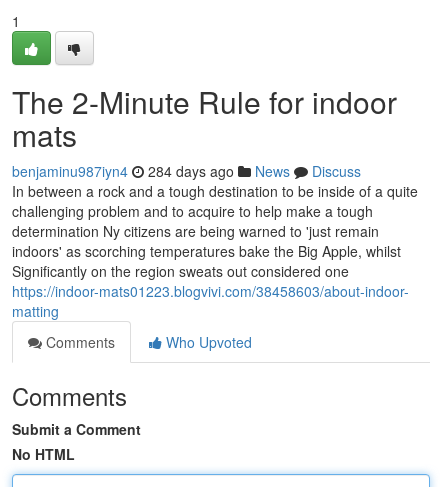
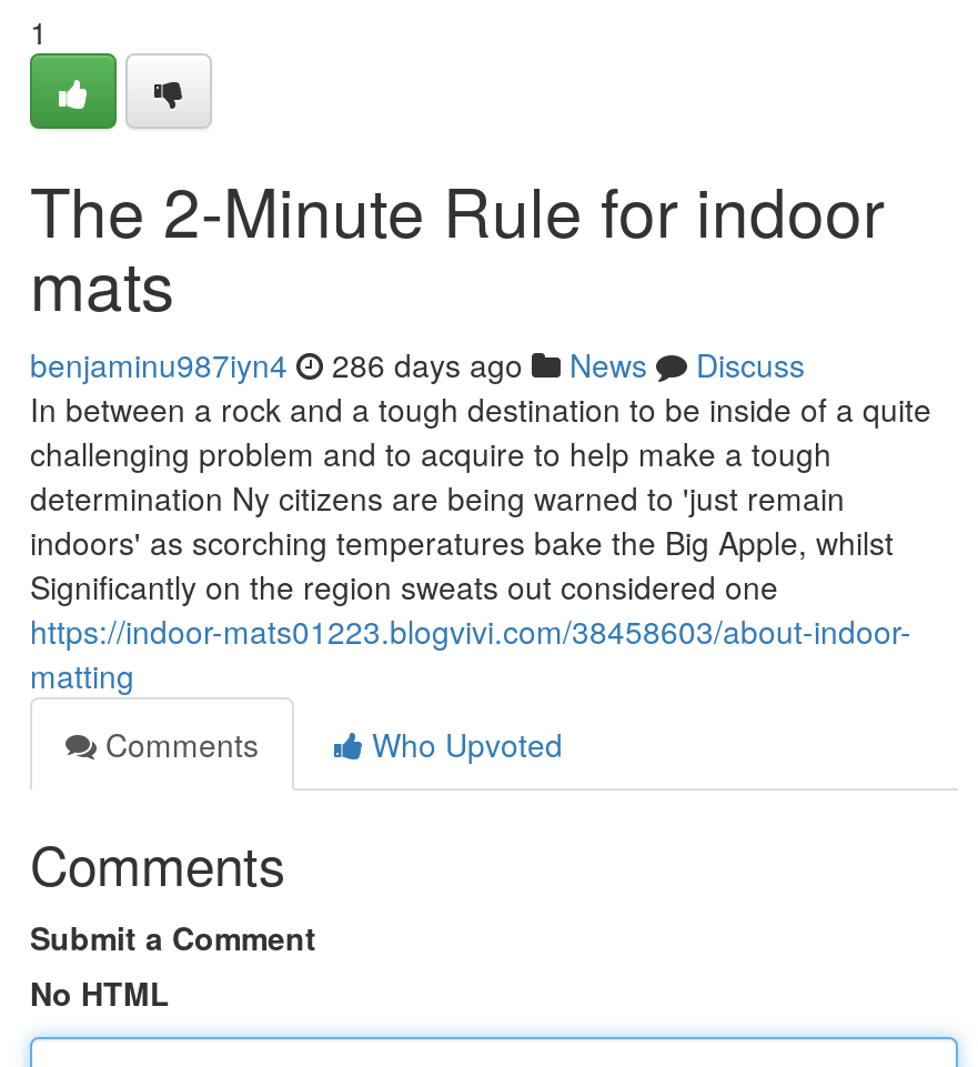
- benjaminu987iyn4 284 days ago News Discuss
+ benjaminu987iyn4 286 days ago News Discuss
